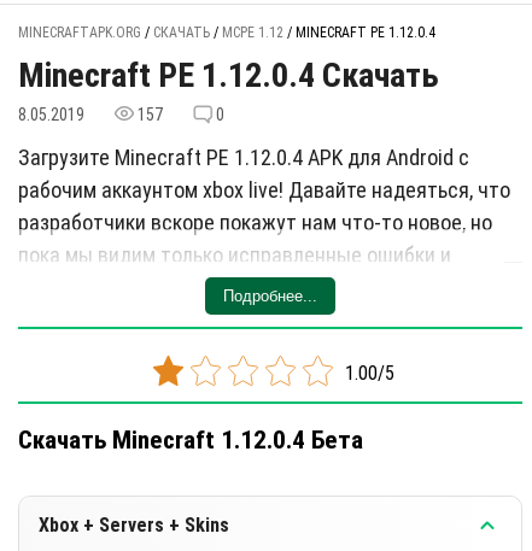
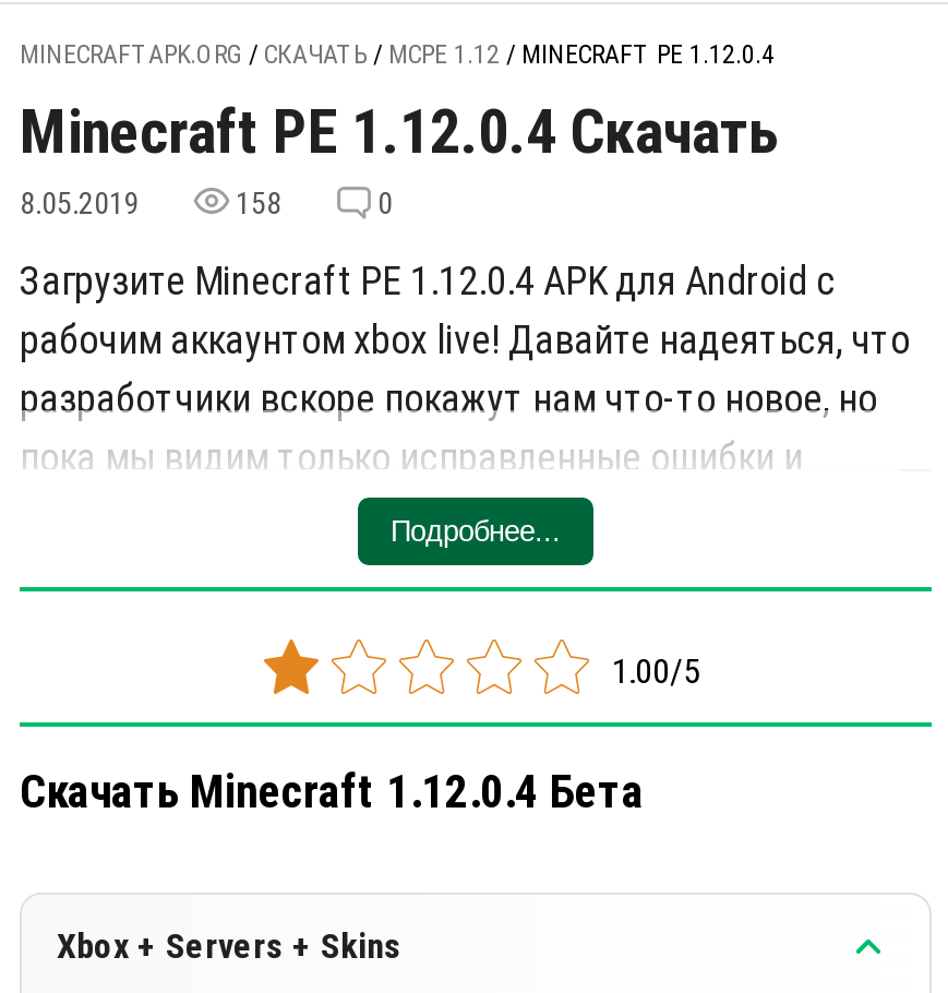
- 157
+ 158
